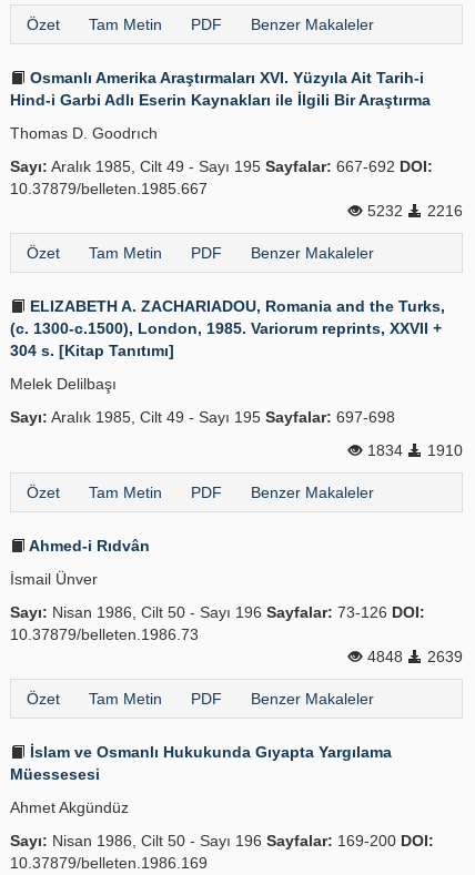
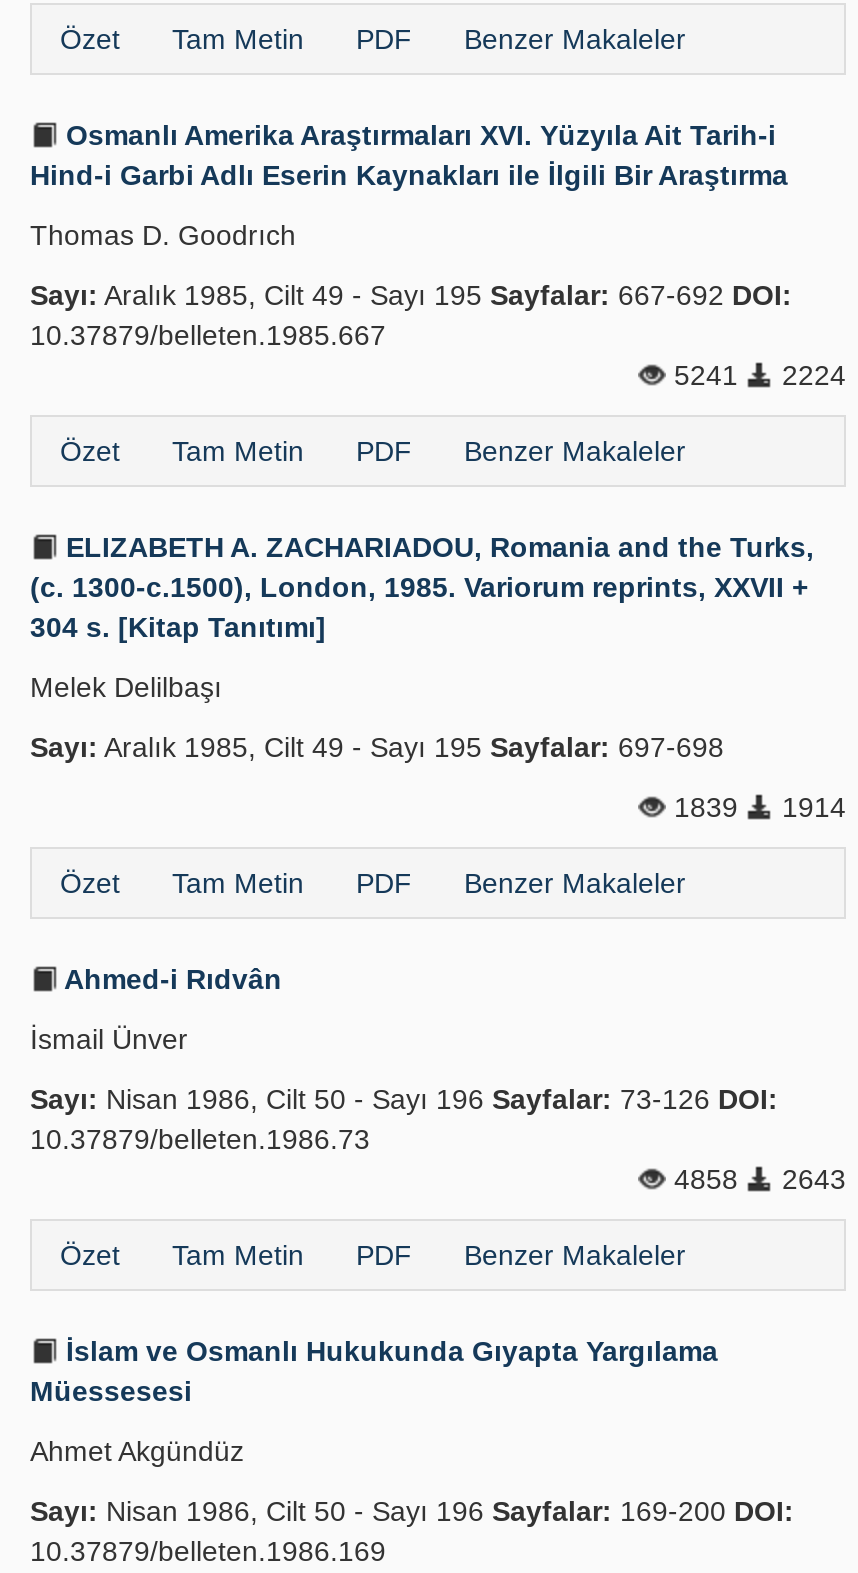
- 5232
+ 5241

- 2216
+ 2224

- 1834
+ 1839

- 1910
+ 1914

- 4848
+ 4858

- 2639
+ 2643
